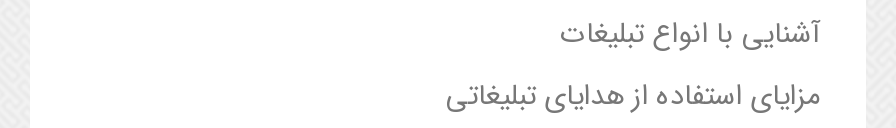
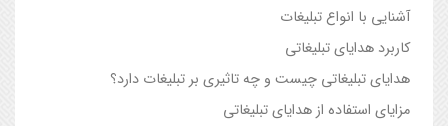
+ کاربرد هدایای تبلیغاتی
+ هدایای تبلیغاتی چیست و چه تاثیری بر تبلیغات دارد؟
